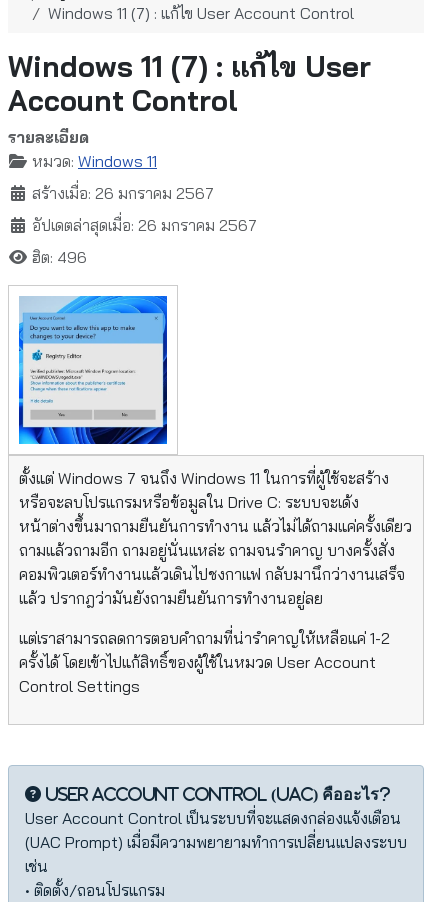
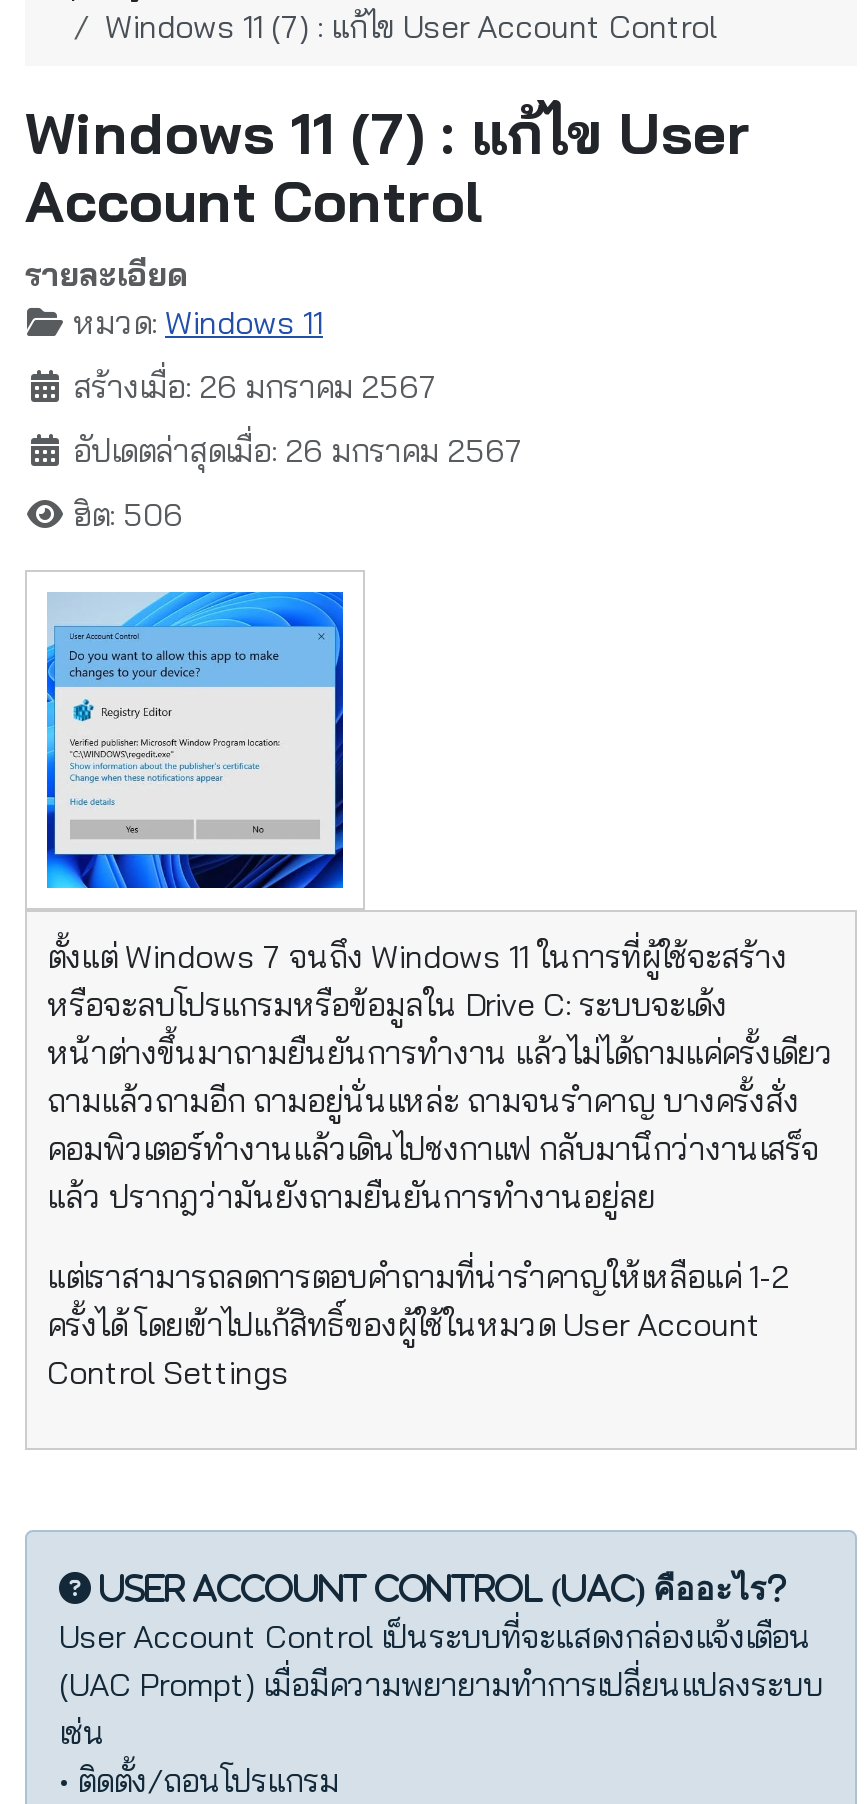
- ฮิต: 496
+ ฮิต: 506
